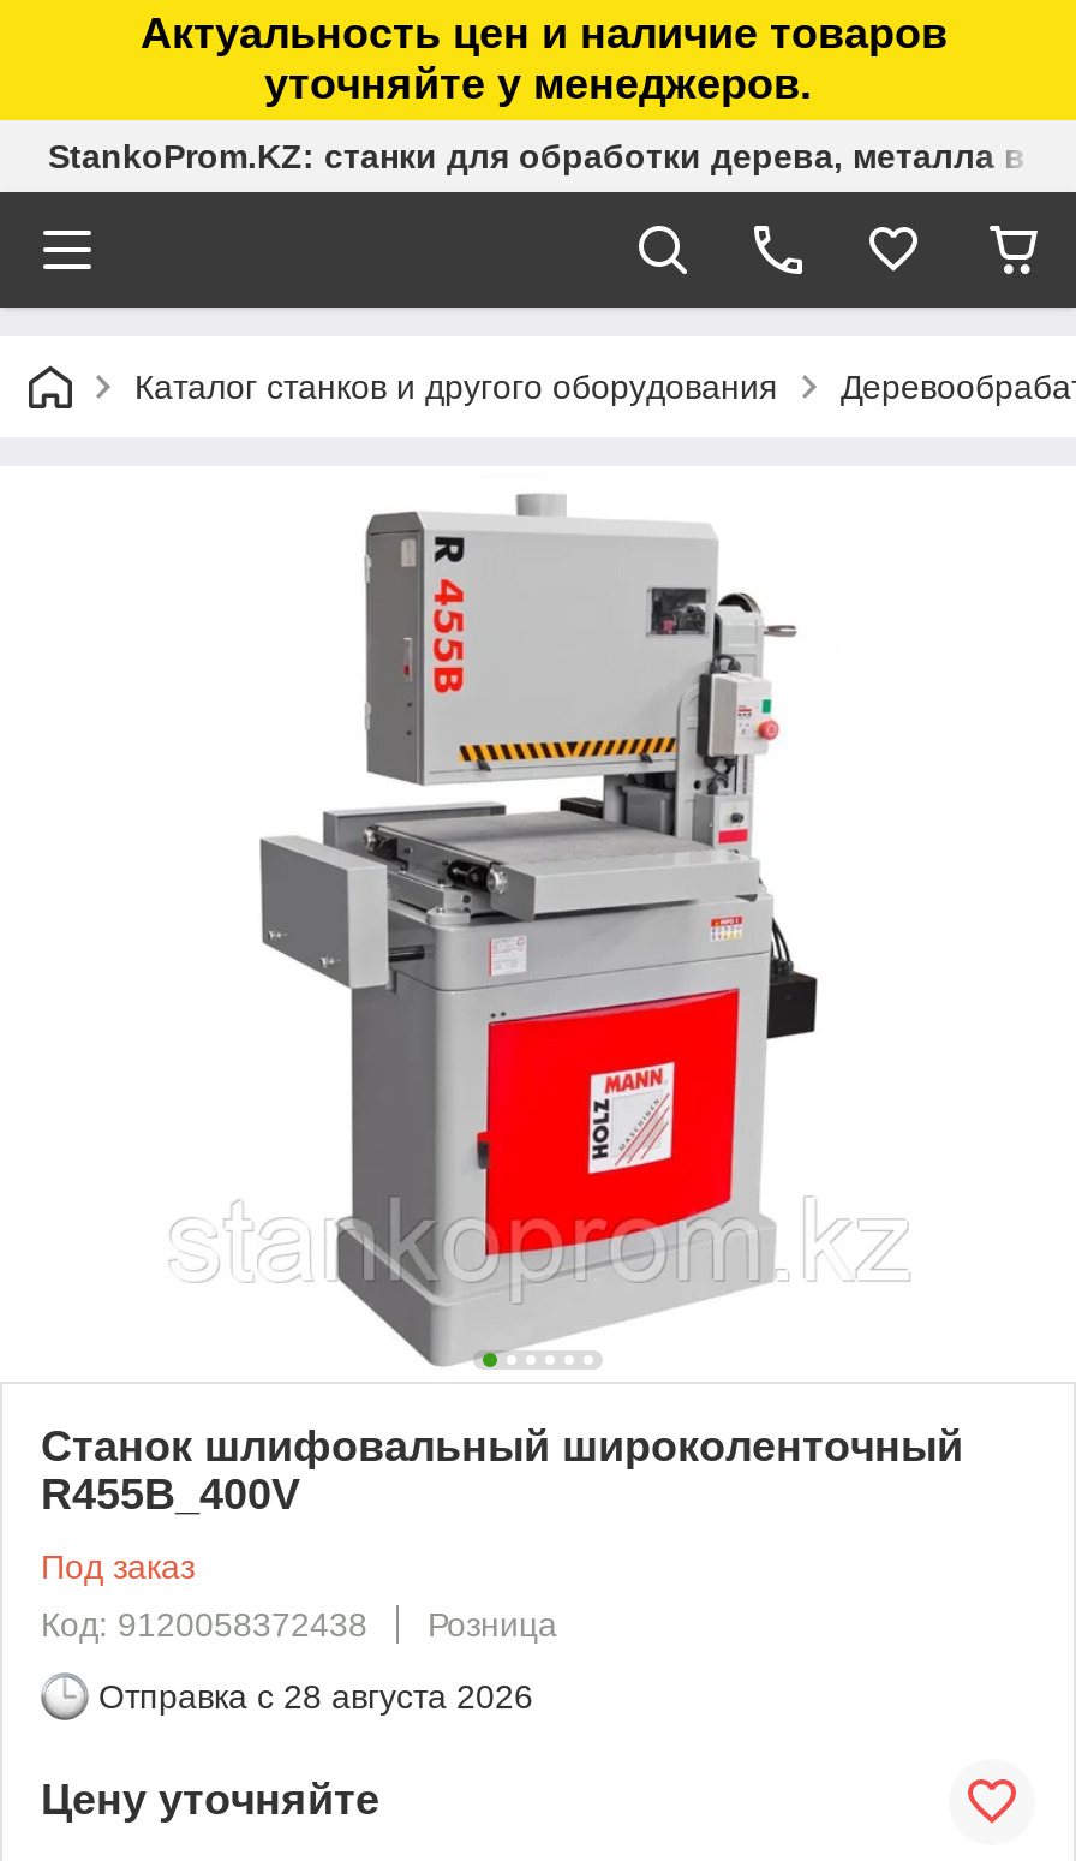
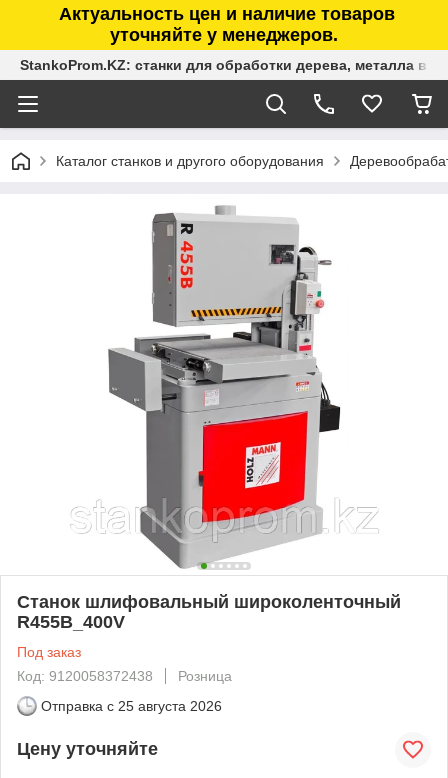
- Отправка с 28 августа 2026
+ Отправка с 25 августа 2026
